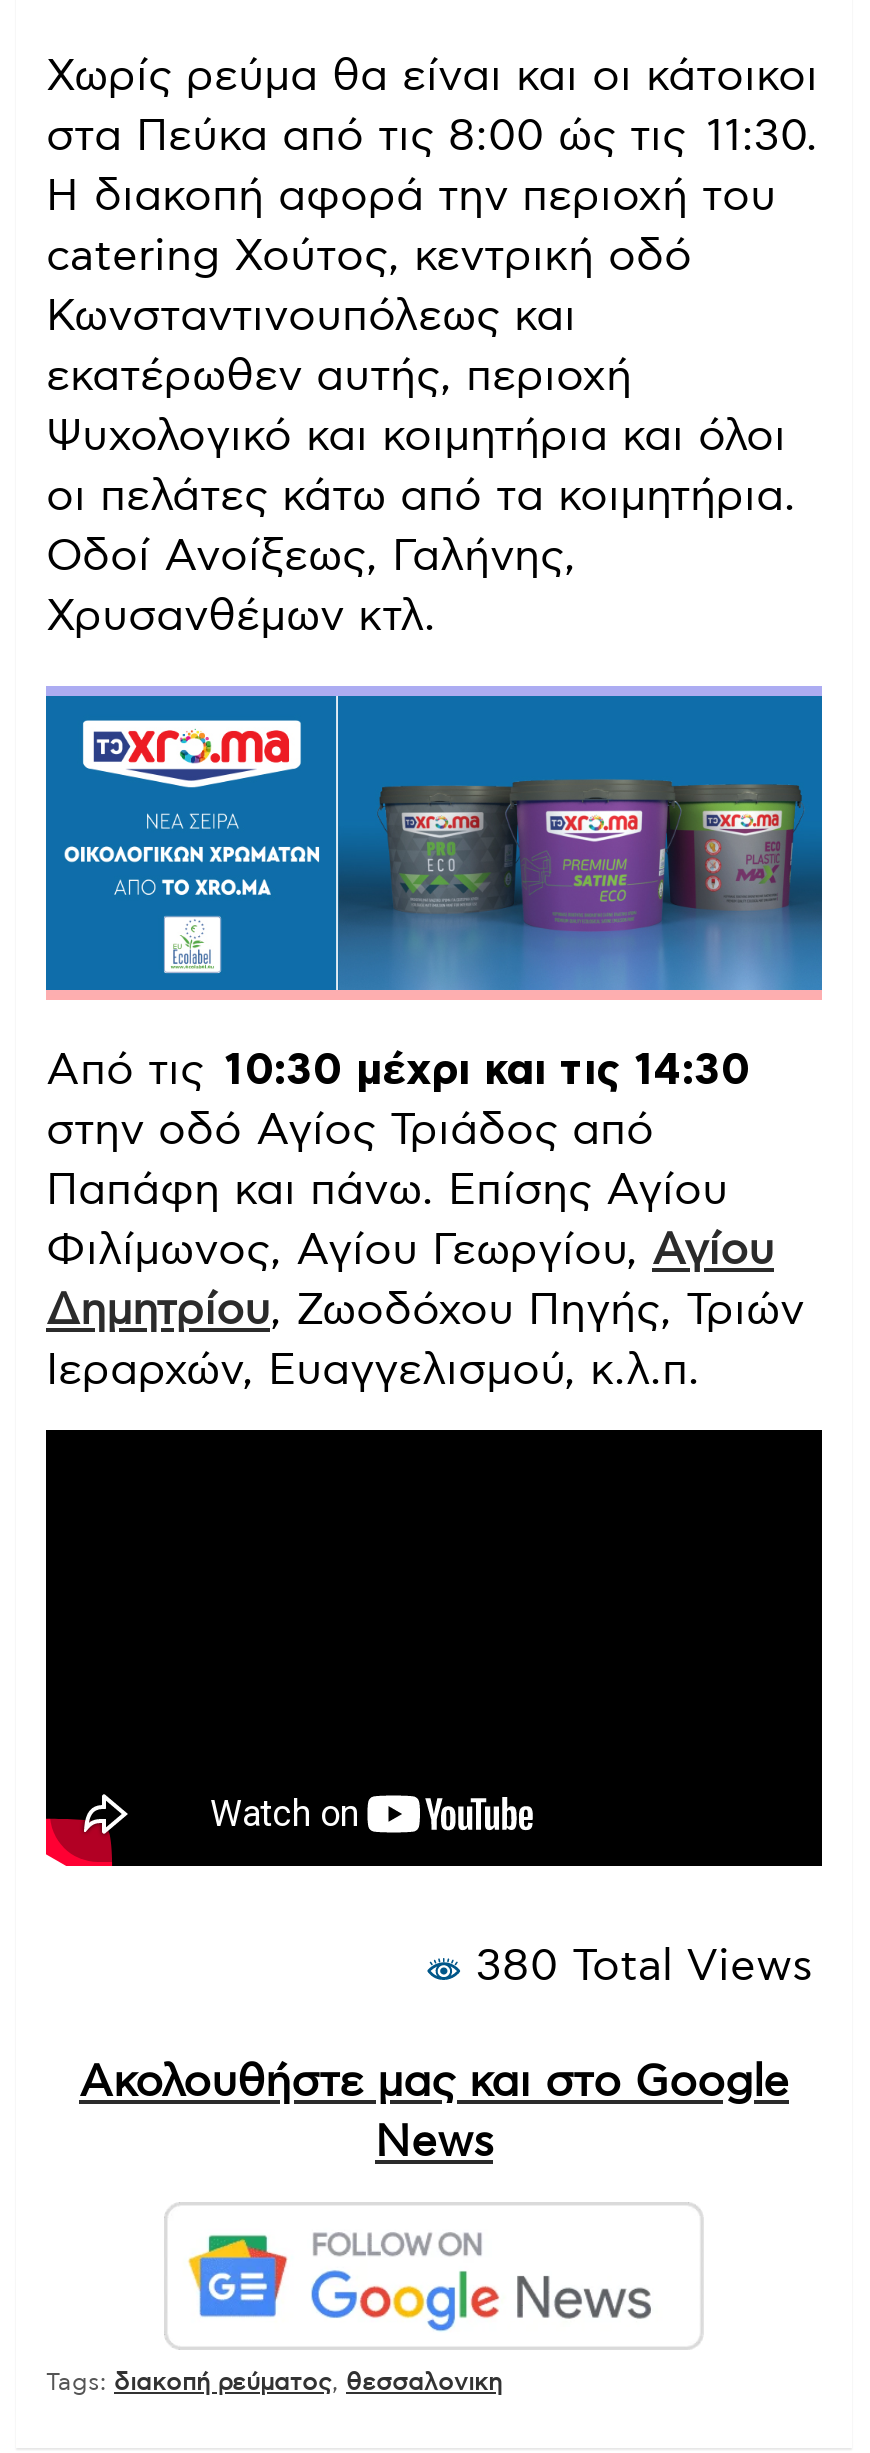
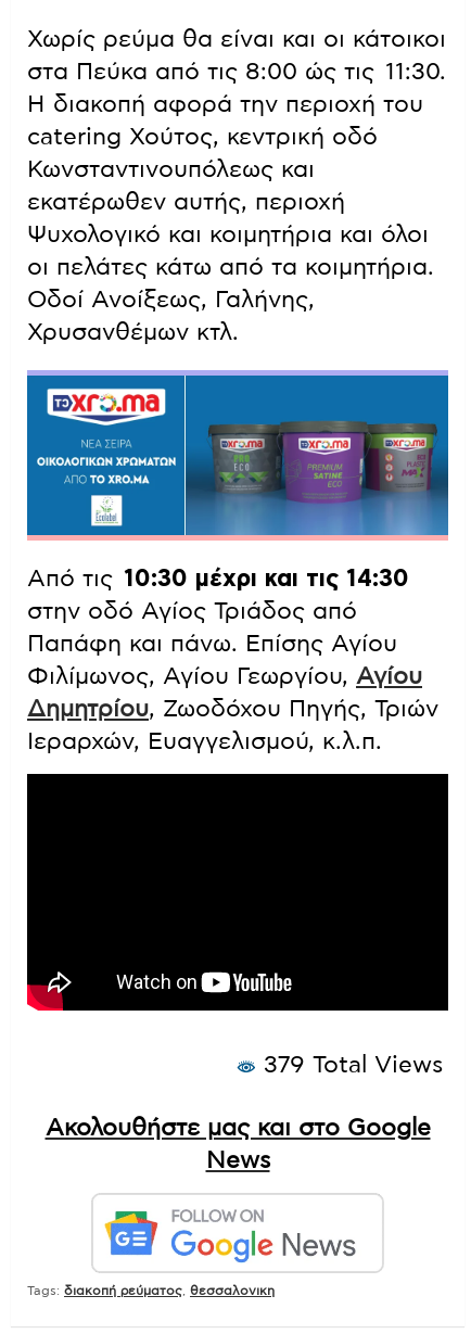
- 380 Total Views
+ 379 Total Views
